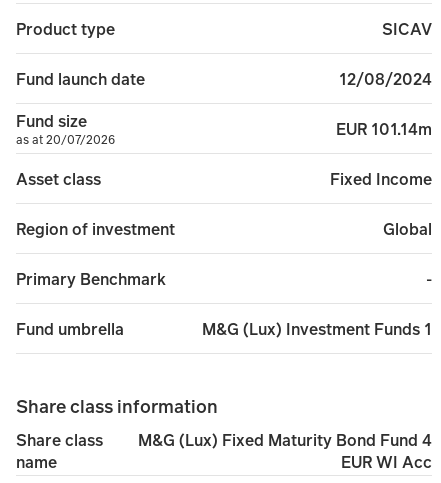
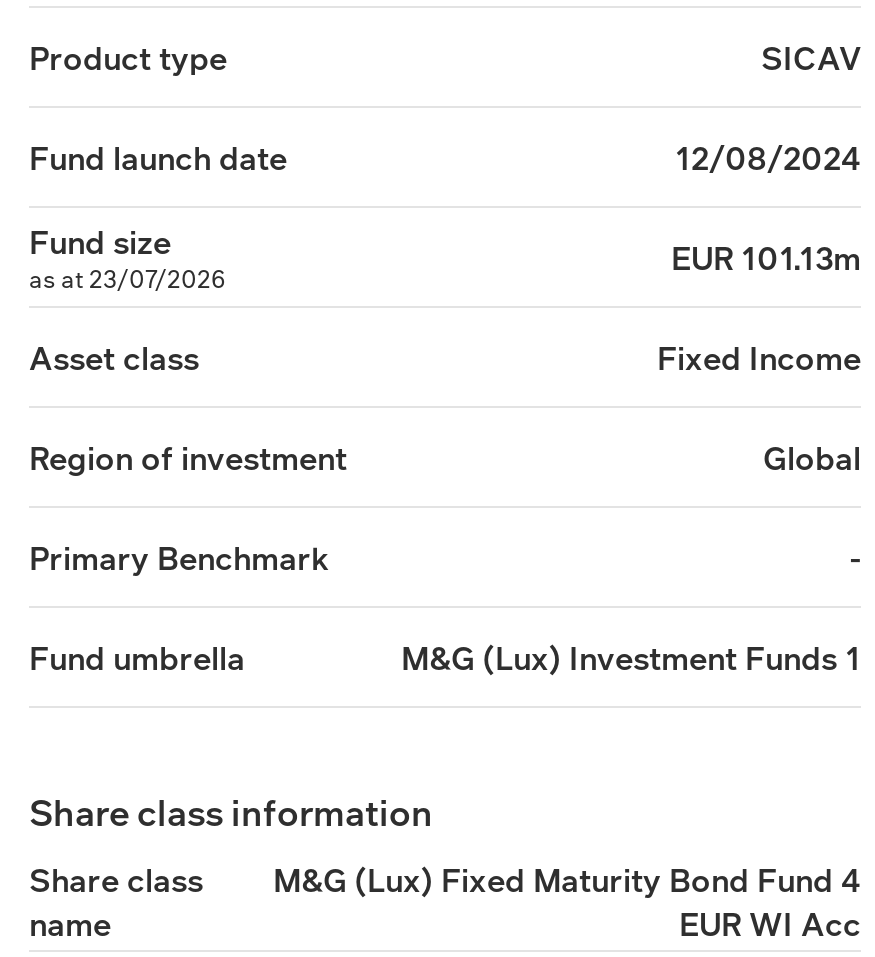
- EUR 101.14m
+ EUR 101.13m

- as at 20/07/2026
+ as at 23/07/2026
